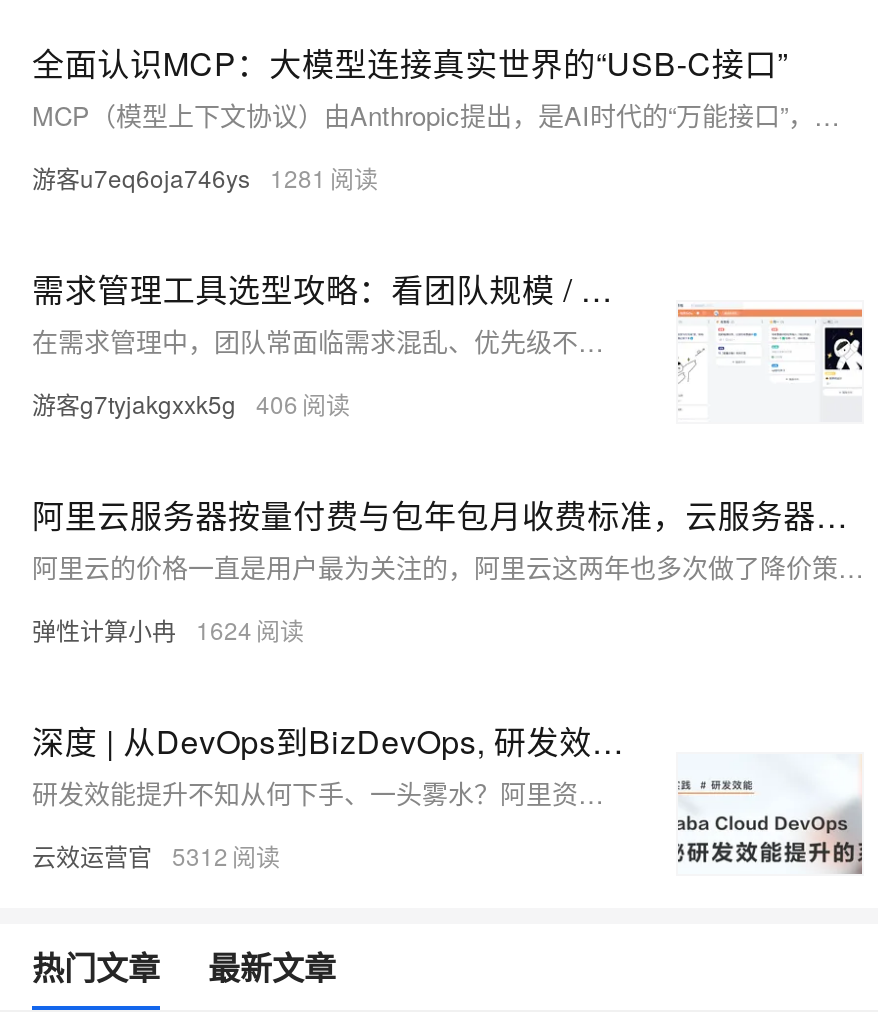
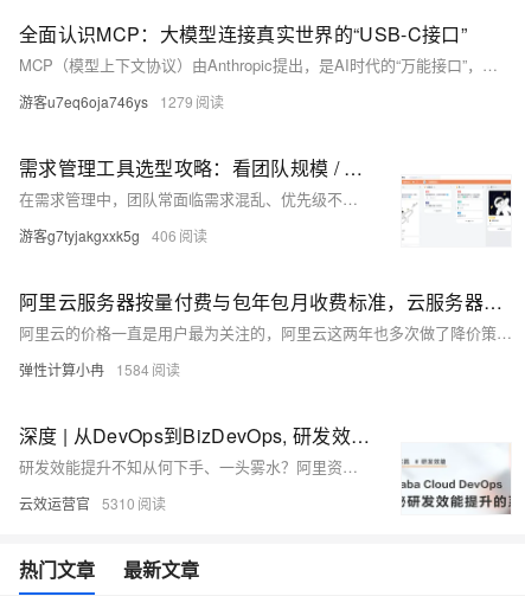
- 游客u7eq6oja746ys 1281
+ 游客u7eq6oja746ys 1279

- 弹性计算小冉 1624
+ 弹性计算小冉 1584

- 云效运营官 5312
+ 云效运营官 5310
